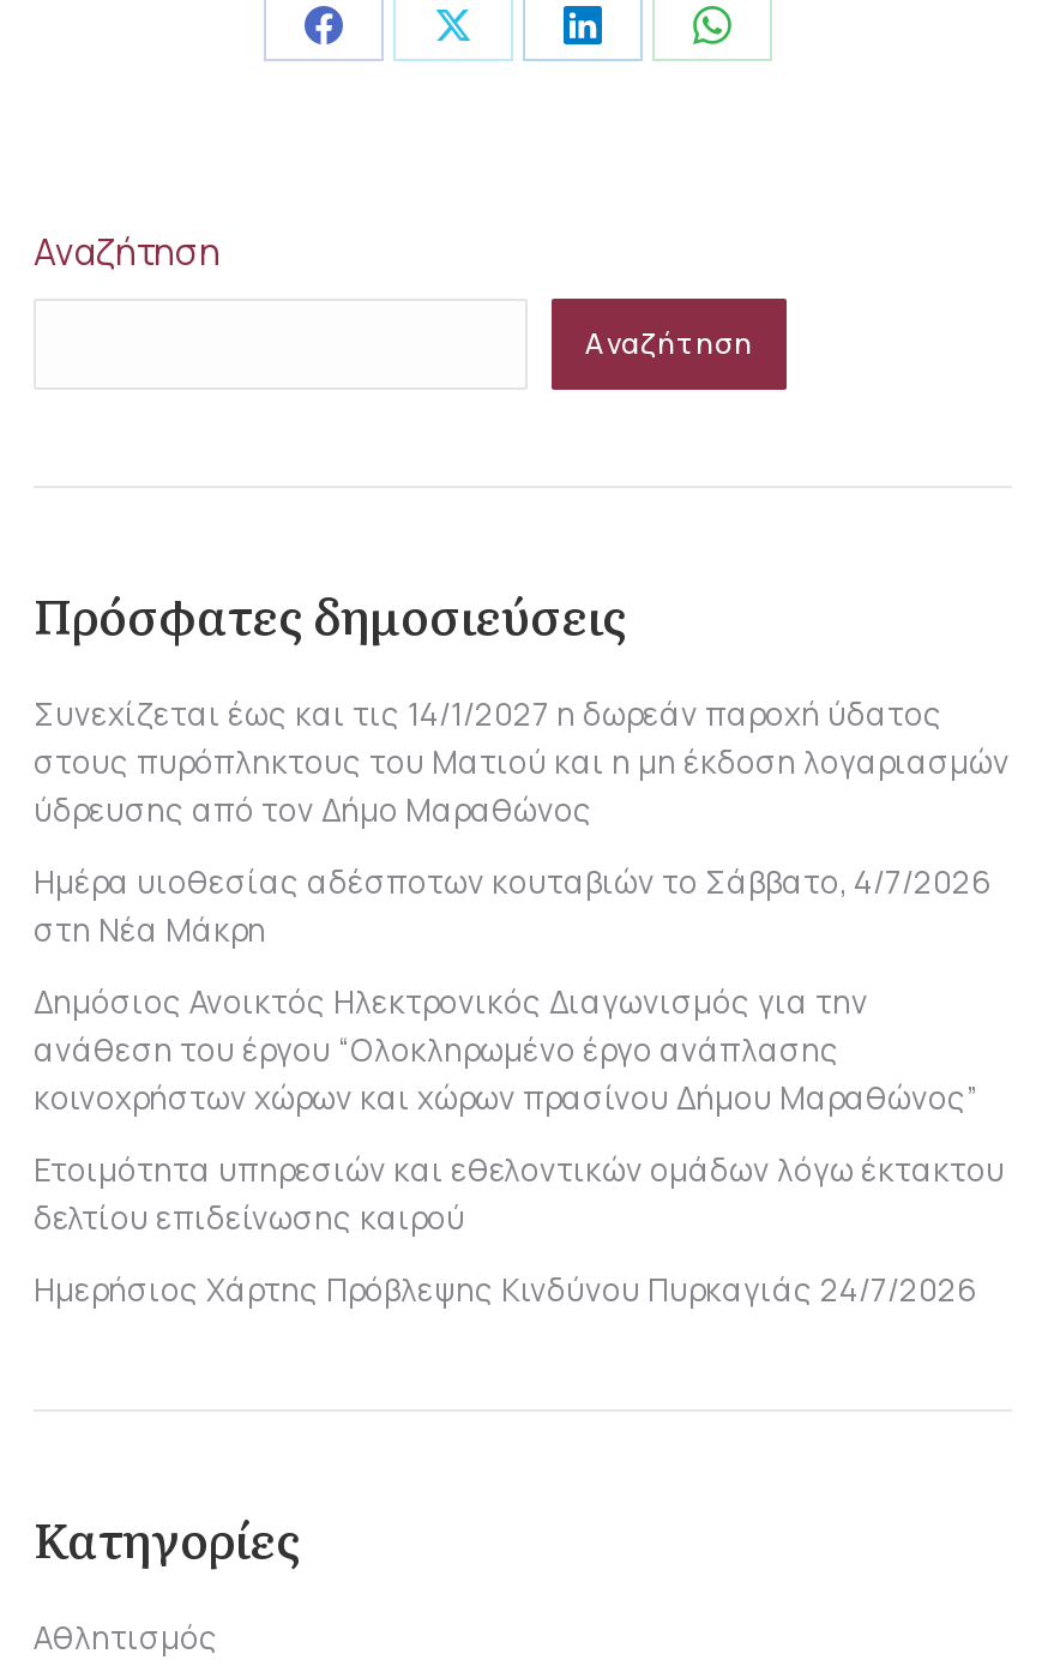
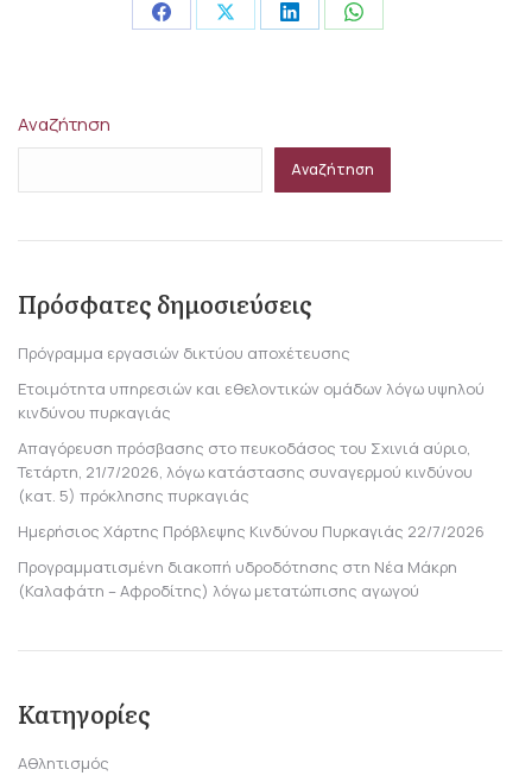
- Συνεχίζεται έως και τις 14/1/2027 η δωρεάν παροχή ύδατος
- στους πυρόπληκτους του Ματιού και η μη έκδοση λογαριασμών
- ύδρευσης από τον Δήμο Μαραθώνος
+ Πρόγραμμα εργασιών δικτύου αποχέτευσης

- Ημέρα υιοθεσίας αδέσποτων κουταβιών το Σάββατο, 4/7/2026
- στη Νέα Μάκρη
+ Ετοιμότητα υπηρεσιών και εθελοντικών ομάδων λόγω υψηλού
+ κινδύνου πυρκαγιάς

- Δημόσιος Ανοικτός Ηλεκτρονικός Διαγωνισμός για την
- ανάθεση του έργου “Ολοκληρωμένο έργο ανάπλασης
- κοινοχρήστων χώρων και χώρων πρασίνου Δήμου Μαραθώνος”
+ Απαγόρευση πρόσβασης στο πευκοδάσος του Σχινιά αύριο,
+ Τετάρτη, 21/7/2026, λόγω κατάστασης συναγερμού κινδύνου
+ (κατ. 5) πρόκλησης πυρκαγιάς

- Ετοιμότητα υπηρεσιών και εθελοντικών ομάδων λόγω έκτακτου
- δελτίου επιδείνωσης καιρού
+ Ημερήσιος Χάρτης Πρόβλεψης Κινδύνου Πυρκαγιάς 22/7/2026

- Ημερήσιος Χάρτης Πρόβλεψης Κινδύνου Πυρκαγιάς 24/7/2026
+ Προγραμματισμένη διακοπή υδροδότησης στη Νέα Μάκρη
+ (Καλαφάτη – Αφροδίτης) λόγω μετατώπισης αγωγού
